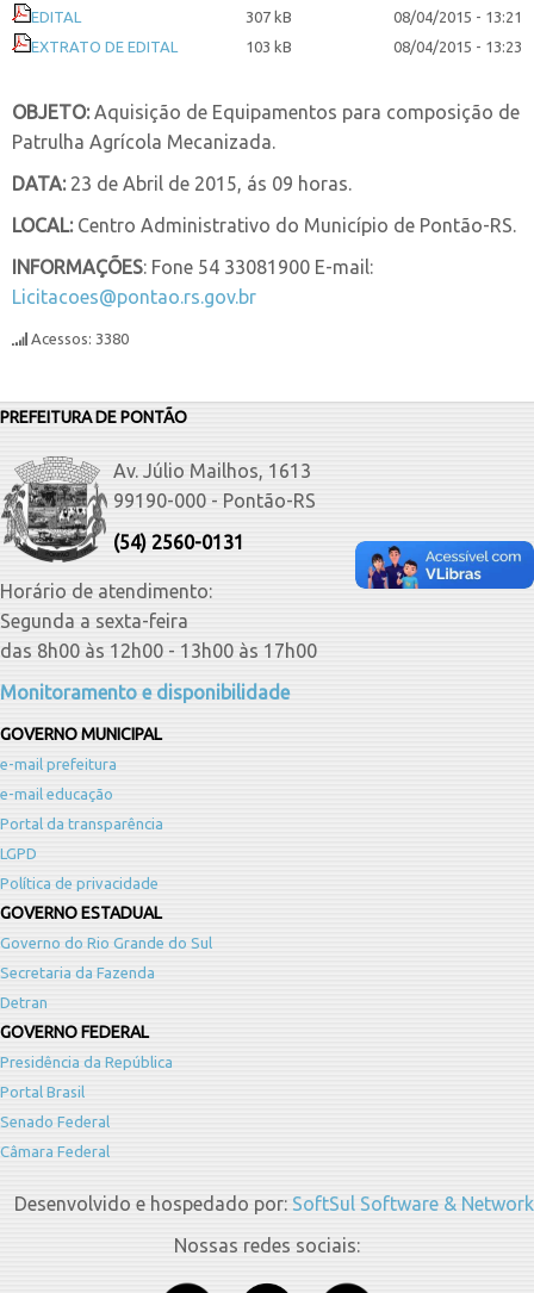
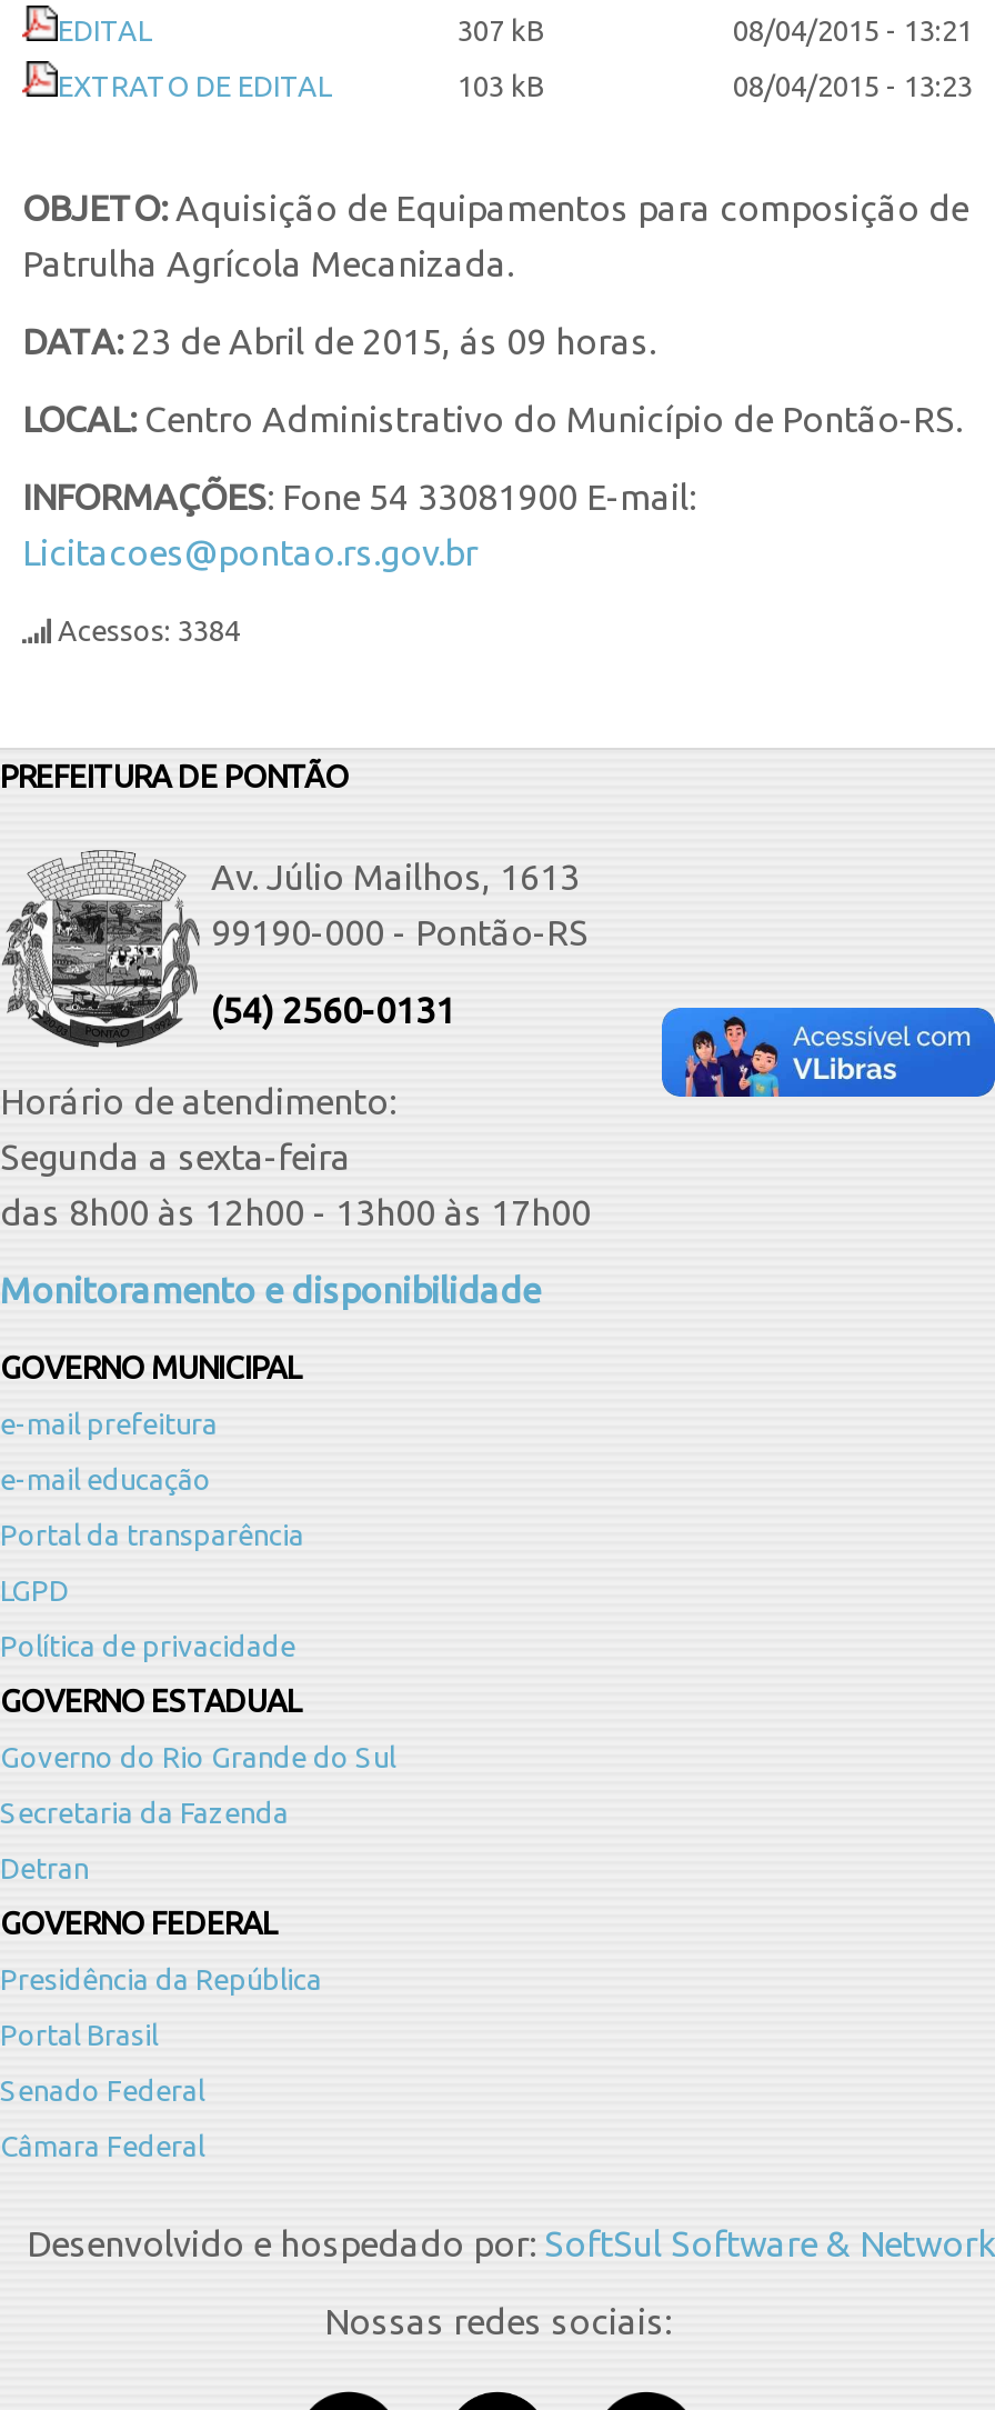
- Acessos: 3380
+ Acessos: 3384
